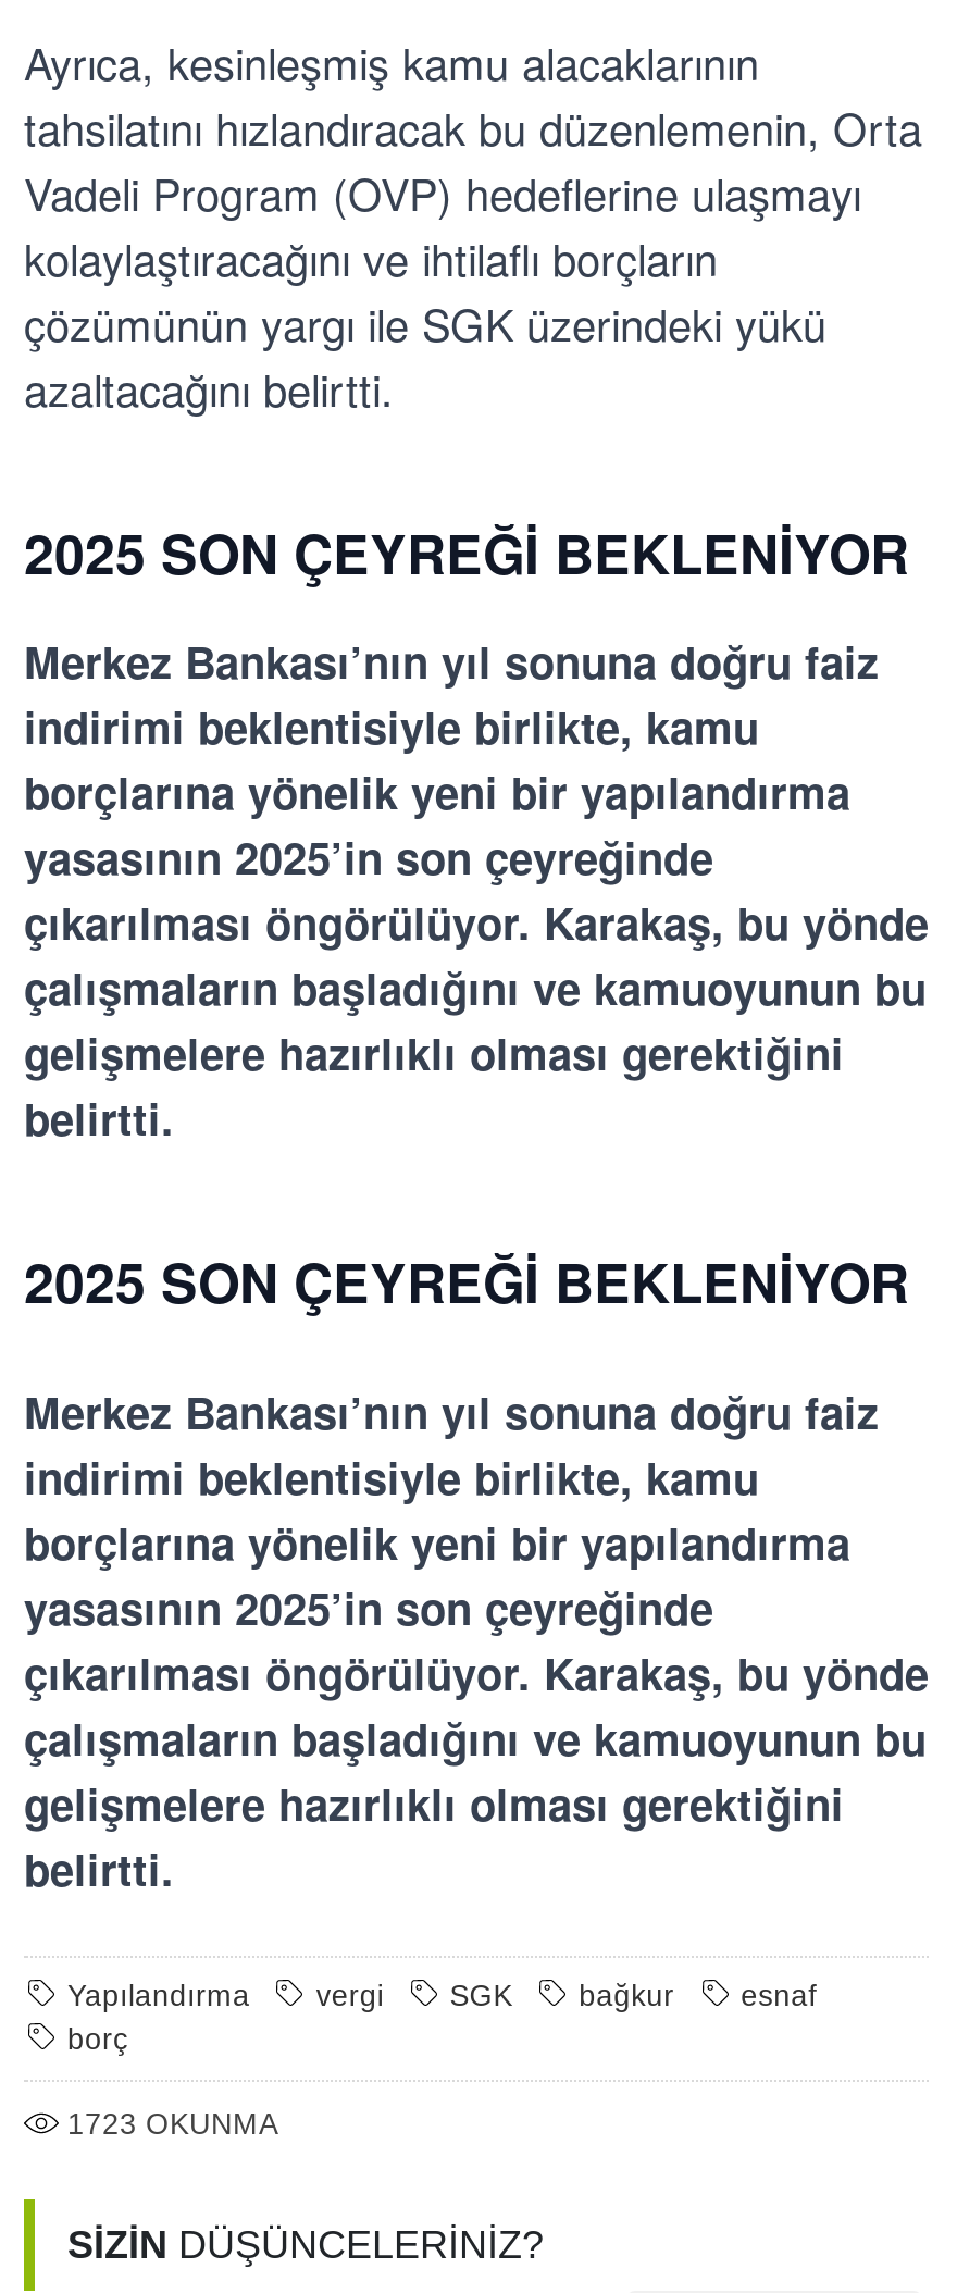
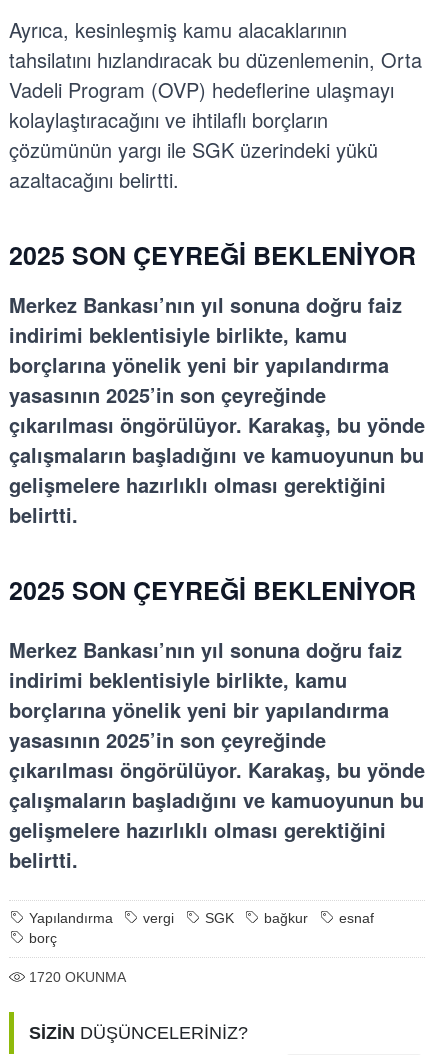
- 1723 OKUNMA
+ 1720 OKUNMA
